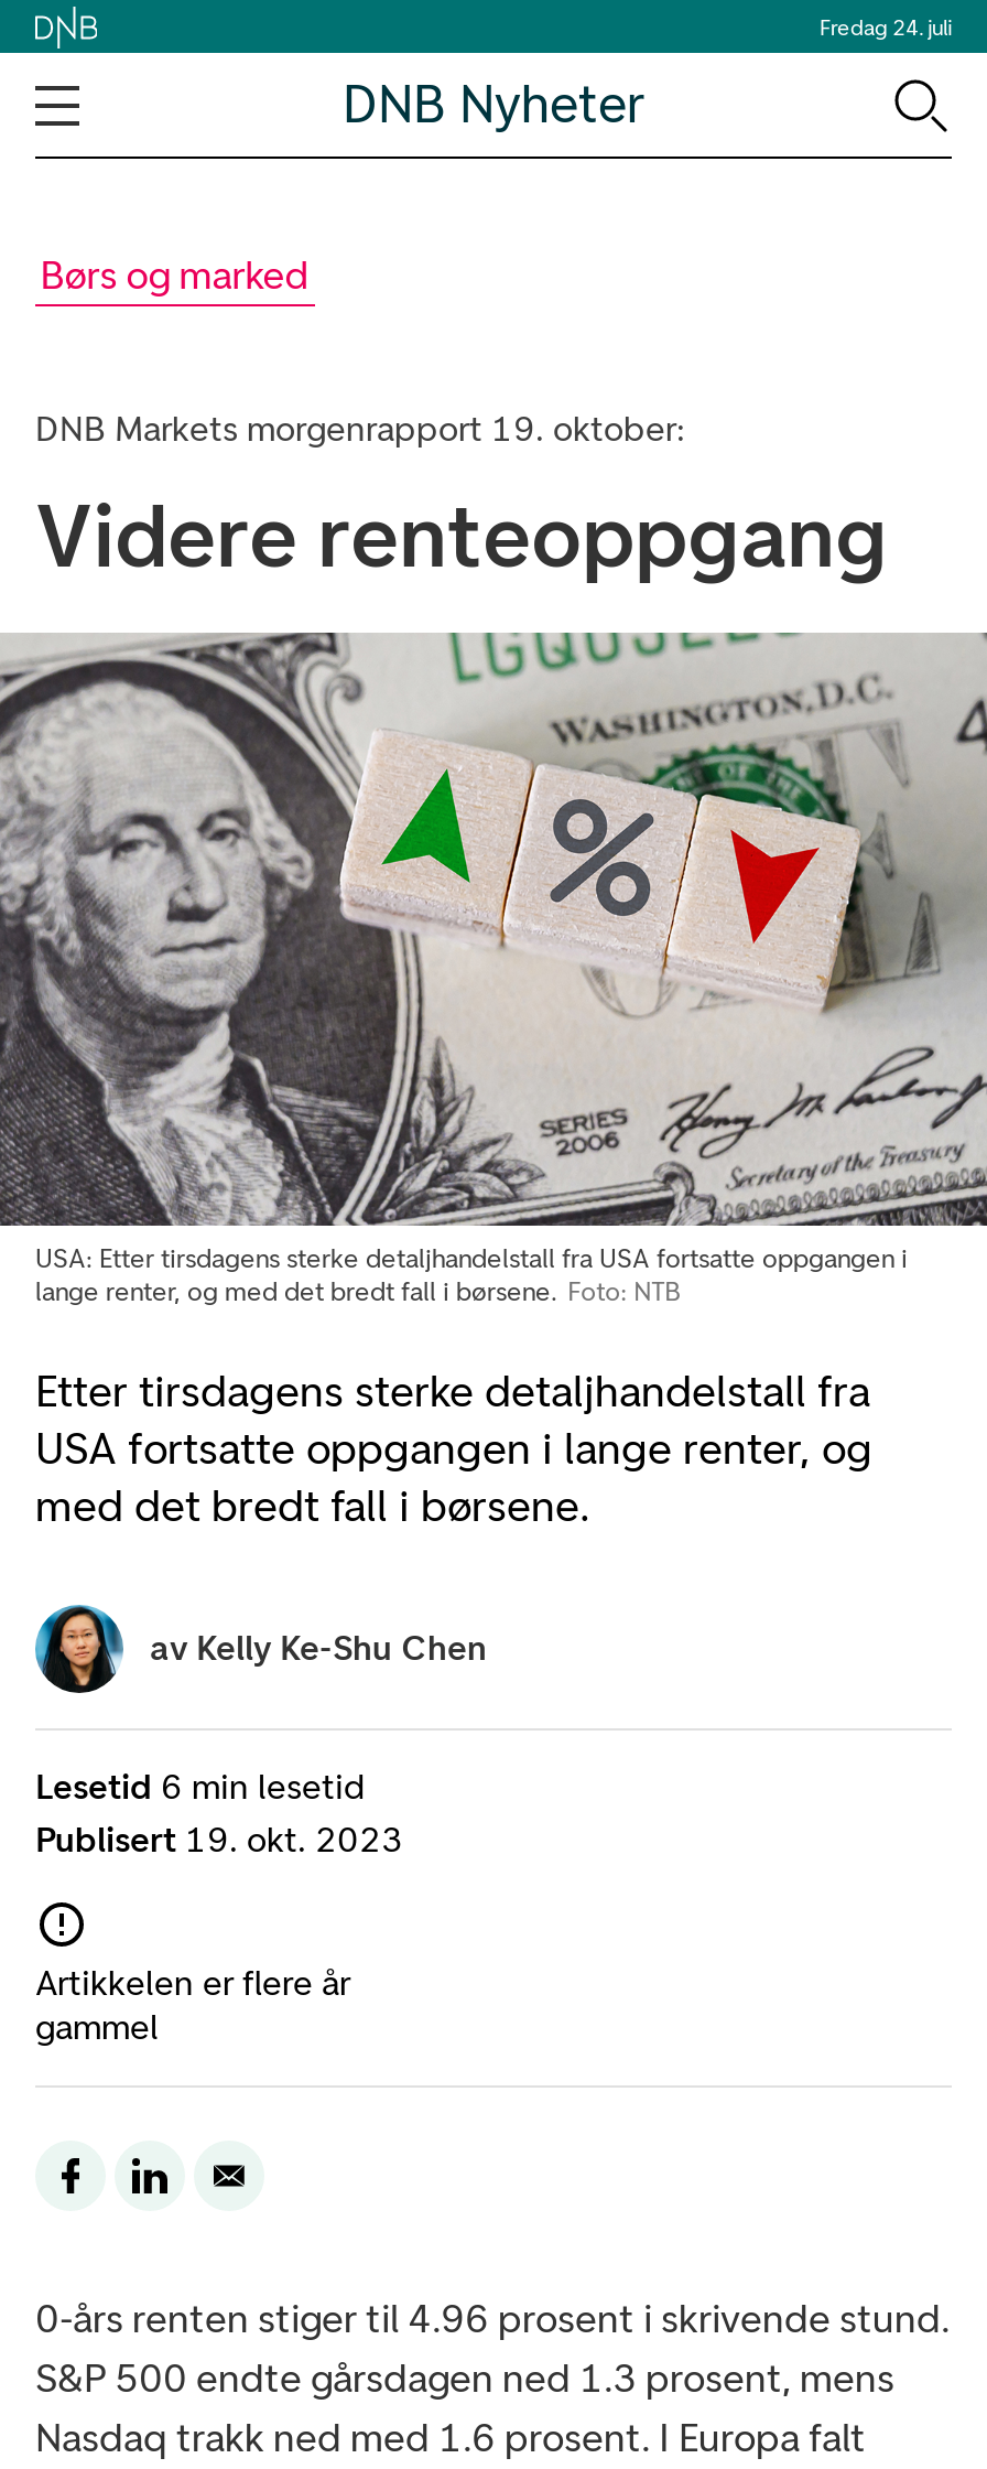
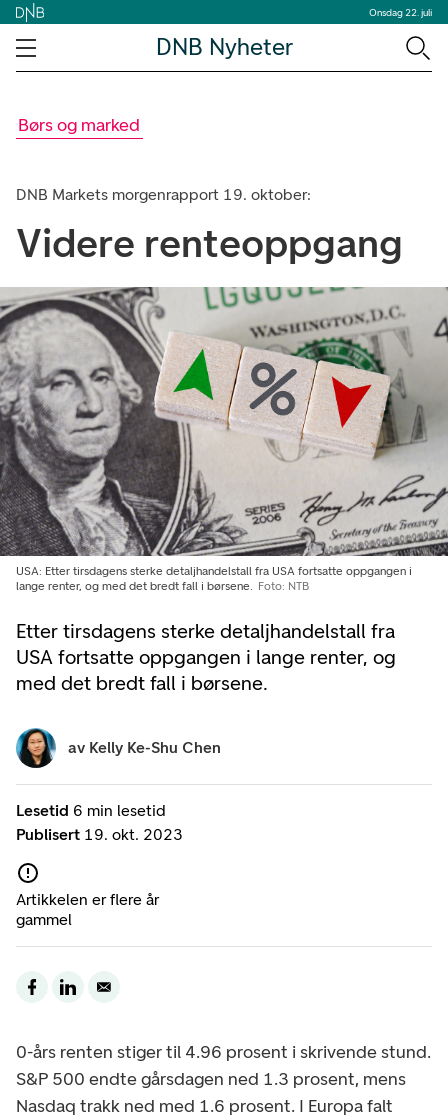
- Fredag 24. juli
+ Onsdag 22. juli
